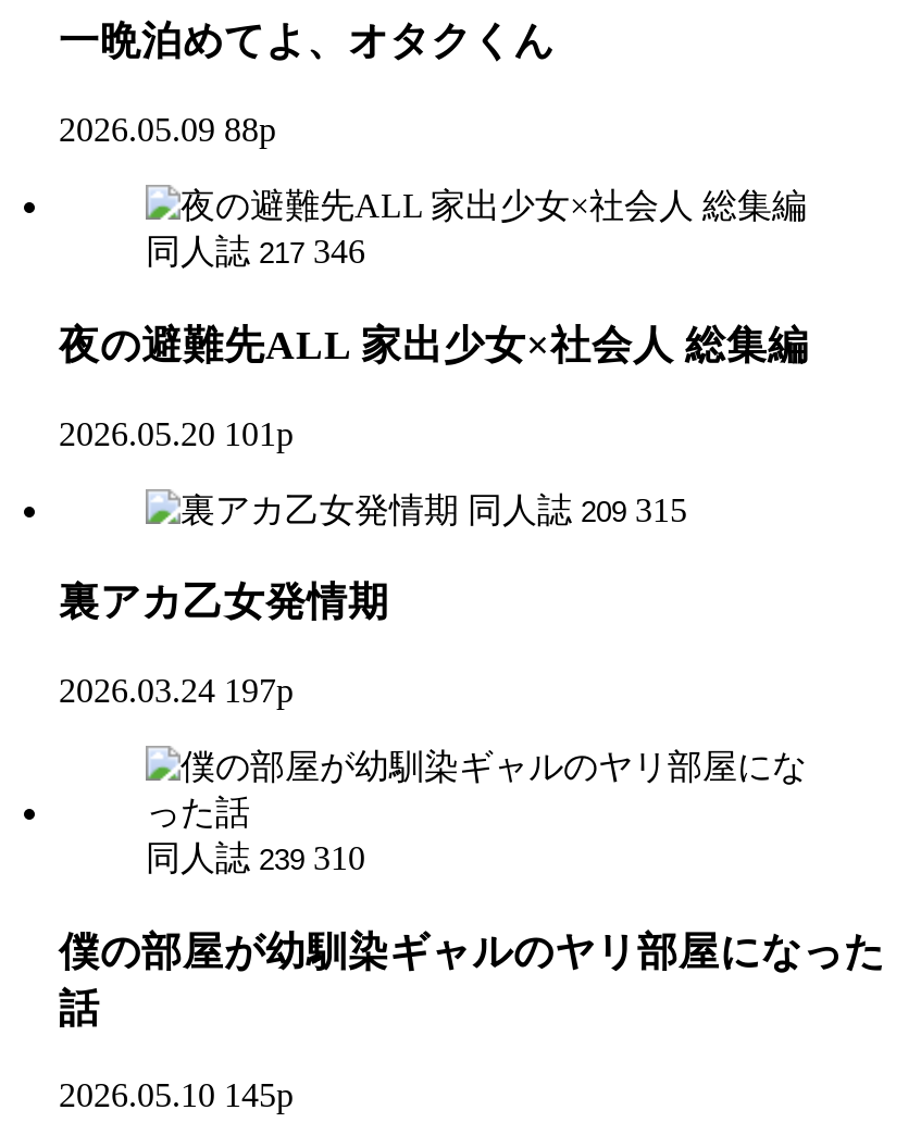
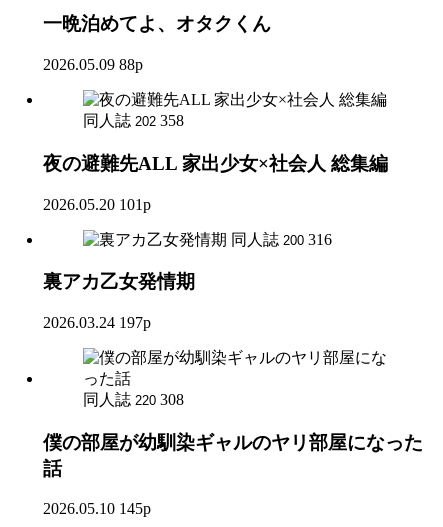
- 同人誌 217 346
+ 同人誌 202 358

- 同人誌 209 315
+ 同人誌 200 316

- 同人誌 239 310
+ 同人誌 220 308
